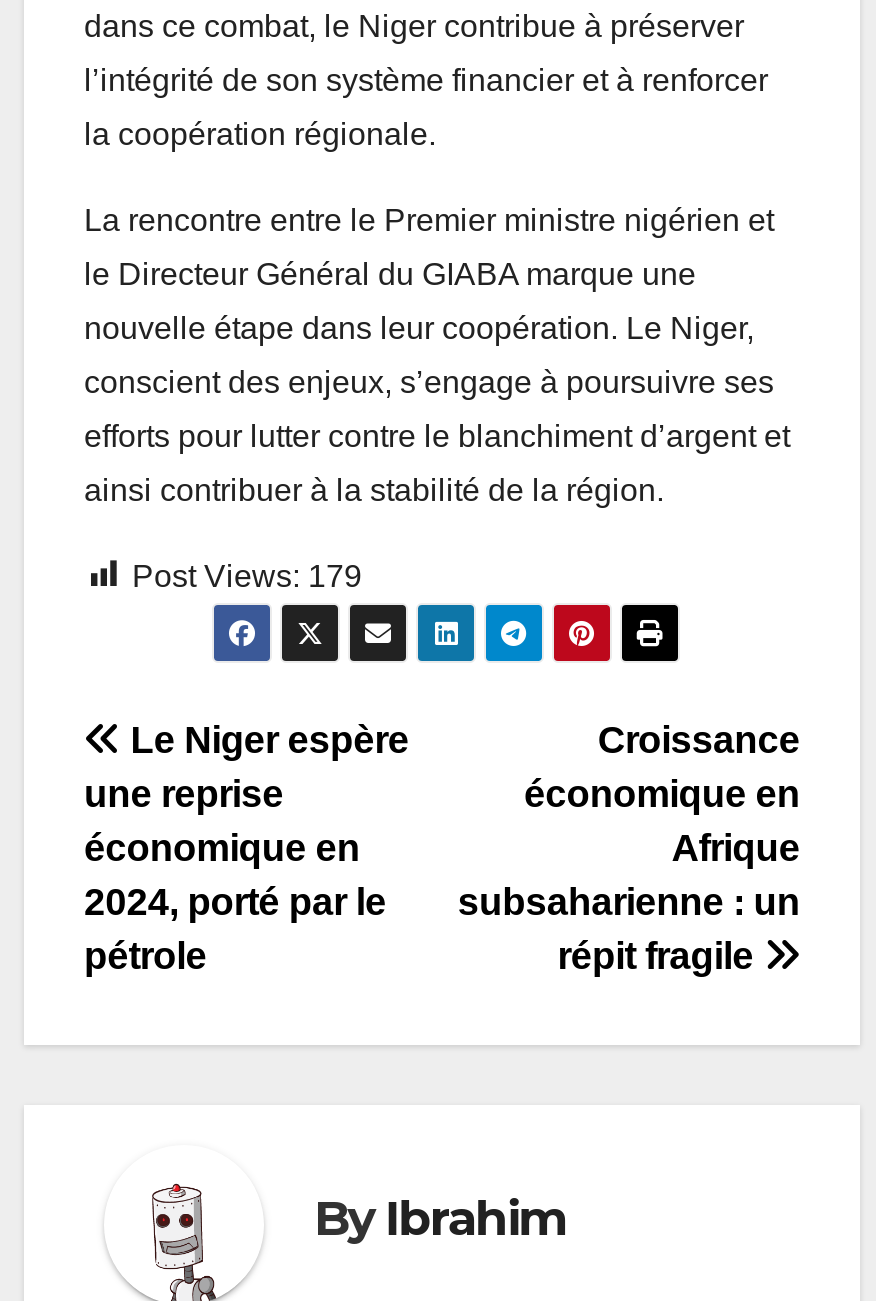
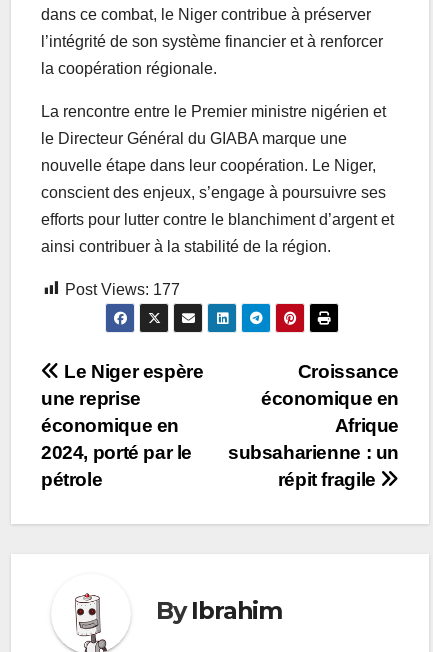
- Post Views: 179
+ Post Views: 177
